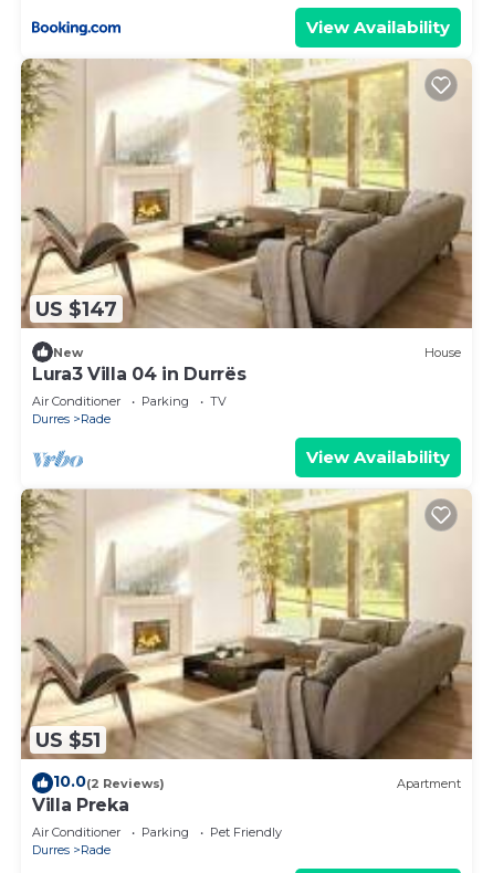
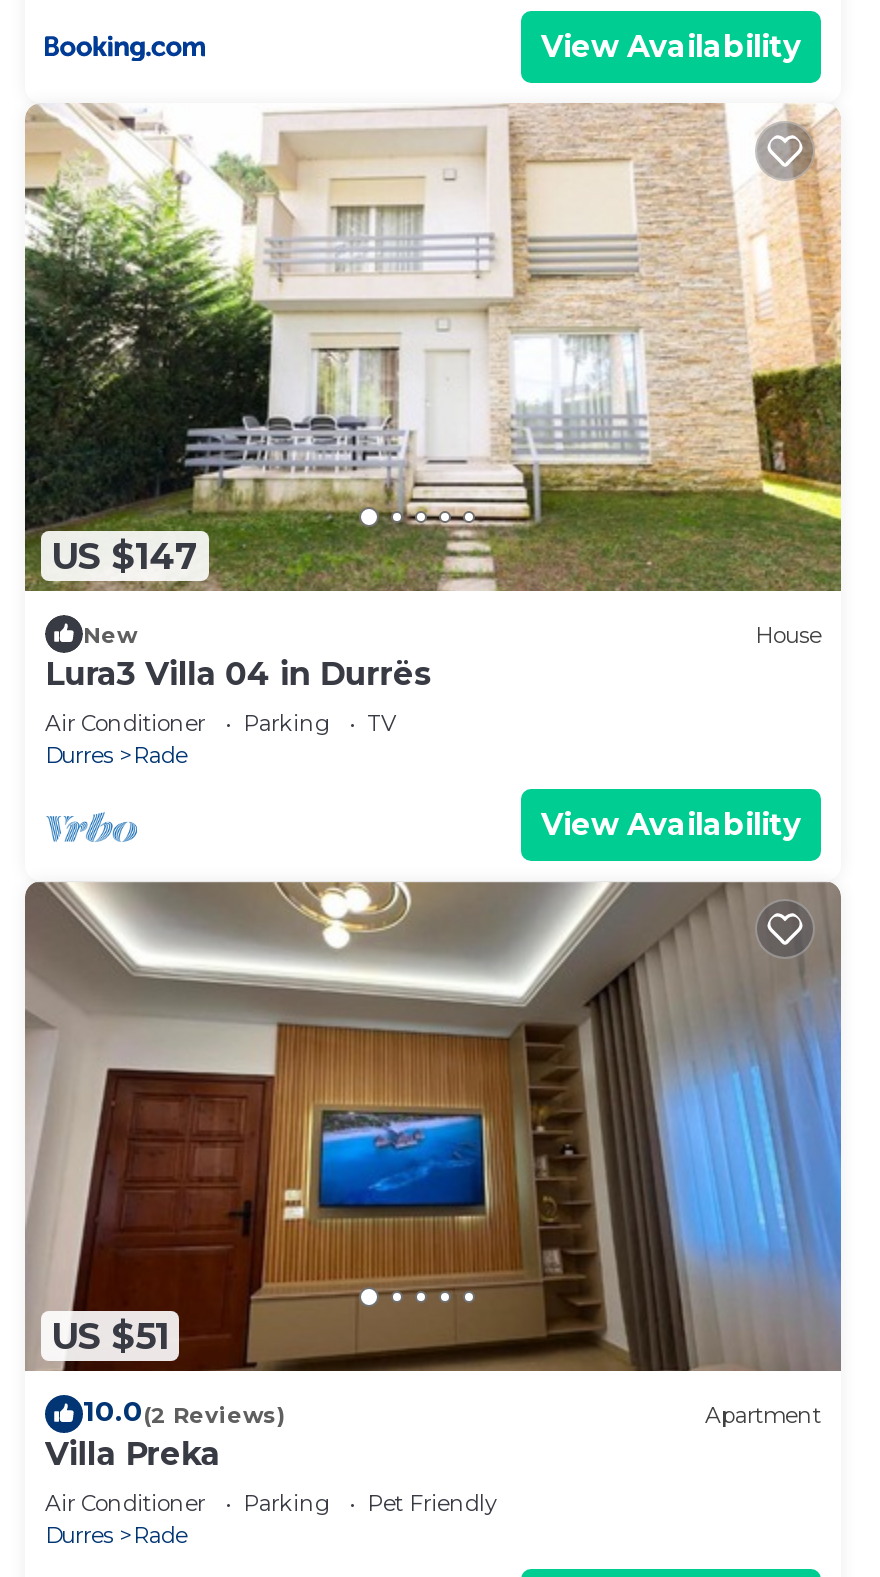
- [image]
+ [image]

- [image]
+ [image]
